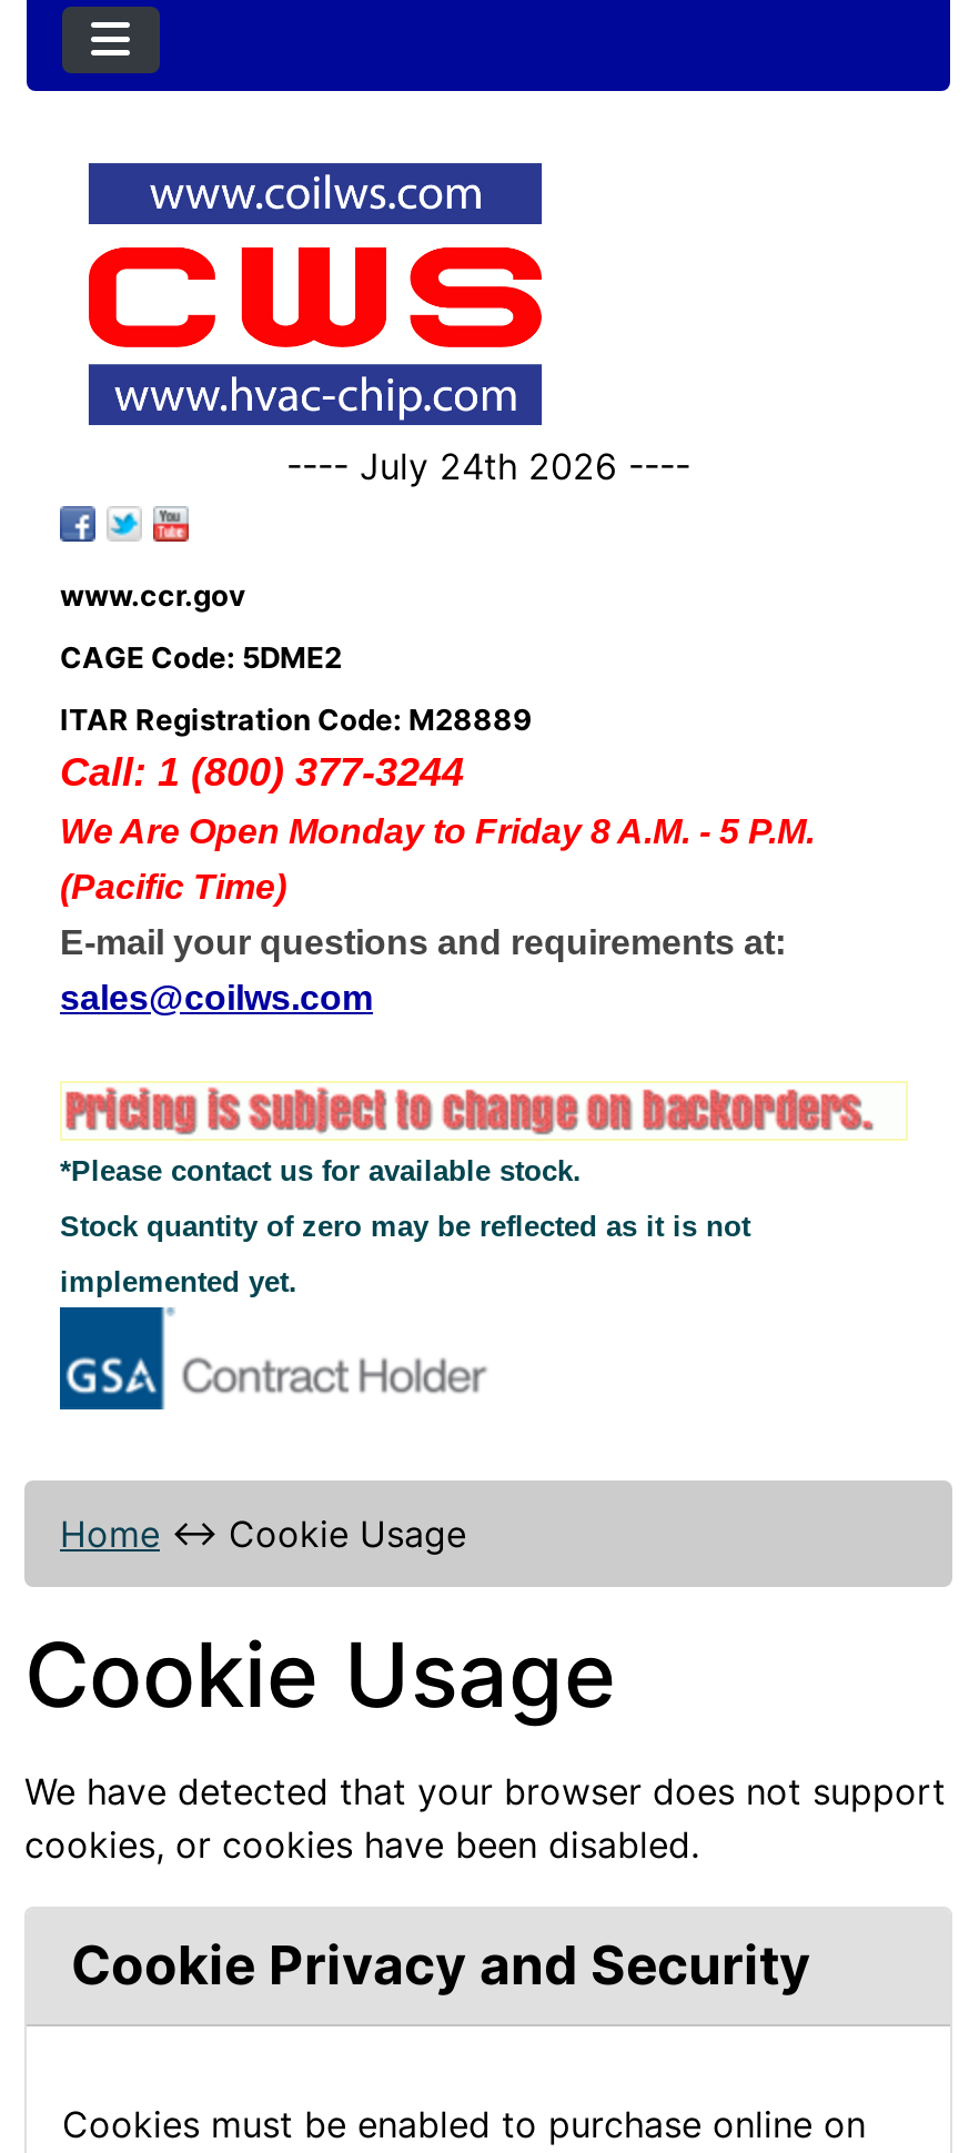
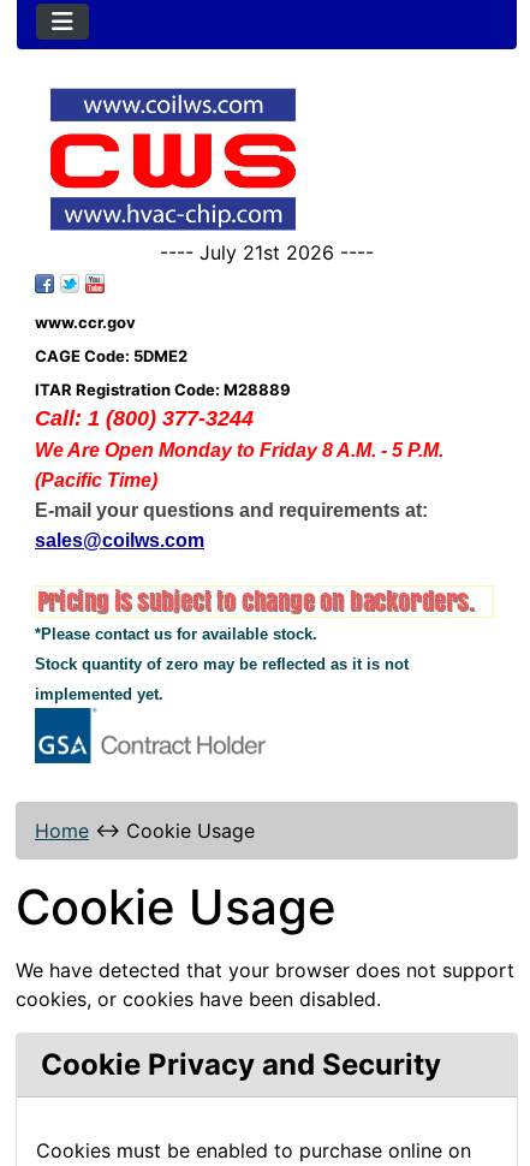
- ---- July 24th 2026 ----
+ ---- July 21st 2026 ----
